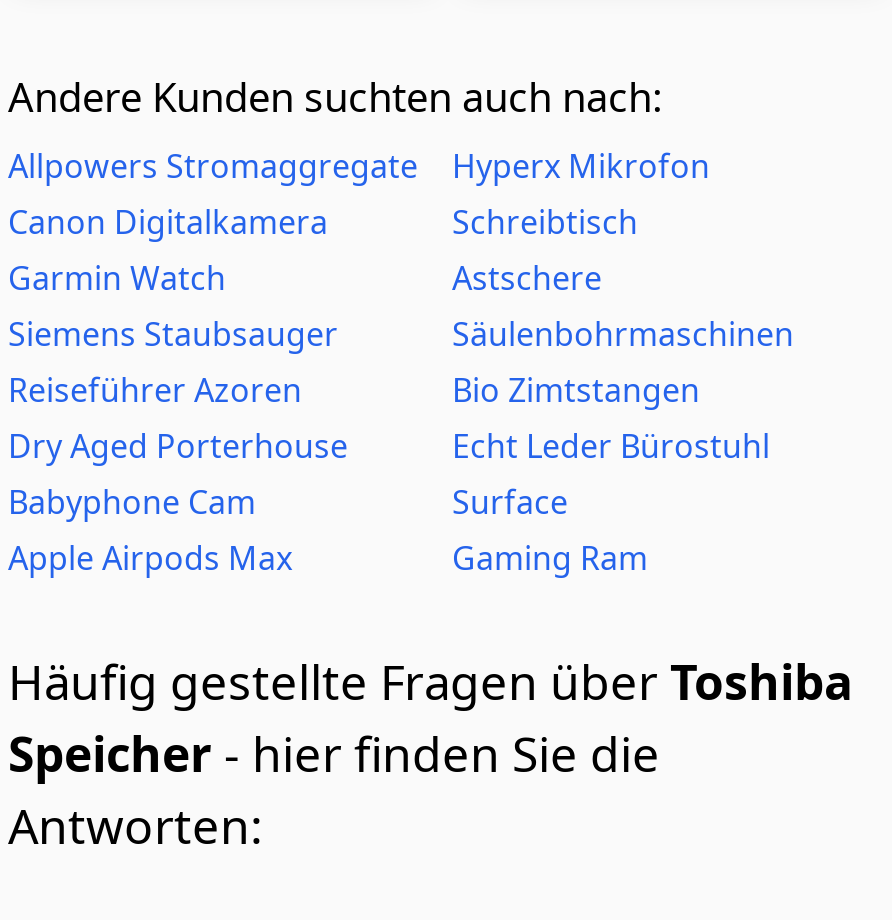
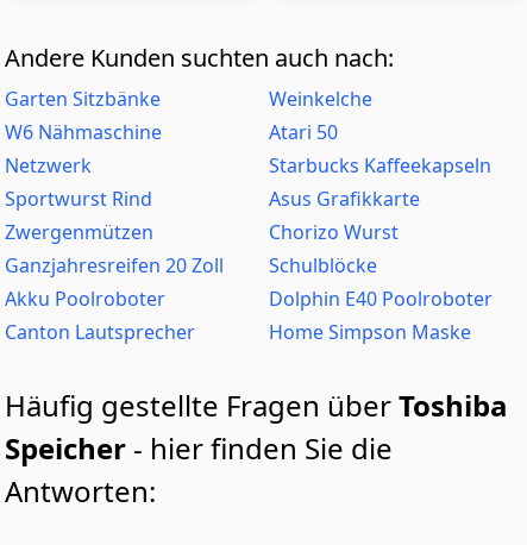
- Allpowers Stromaggregate
- Hyperx Mikrofon
- Canon Digitalkamera
- Schreibtisch
- Garmin Watch
- Astschere
- Siemens Staubsauger
- Säulenbohrmaschinen
- Reiseführer Azoren
- Bio Zimtstangen
- Dry Aged Porterhouse
- Echt Leder Bürostuhl
- Babyphone Cam
- Surface
- Apple Airpods Max
- Gaming Ram
+ Garten Sitzbänke
+ Weinkelche
+ W6 Nähmaschine
+ Atari 50
+ Netzwerk
+ Starbucks Kaffeekapseln
+ Sportwurst Rind
+ Asus Grafikkarte
+ Zwergenmützen
+ Chorizo Wurst
+ Ganzjahresreifen 20 Zoll
+ Schulblöcke
+ Akku Poolroboter
+ Dolphin E40 Poolroboter
+ Canton Lautsprecher
+ Home Simpson Maske
